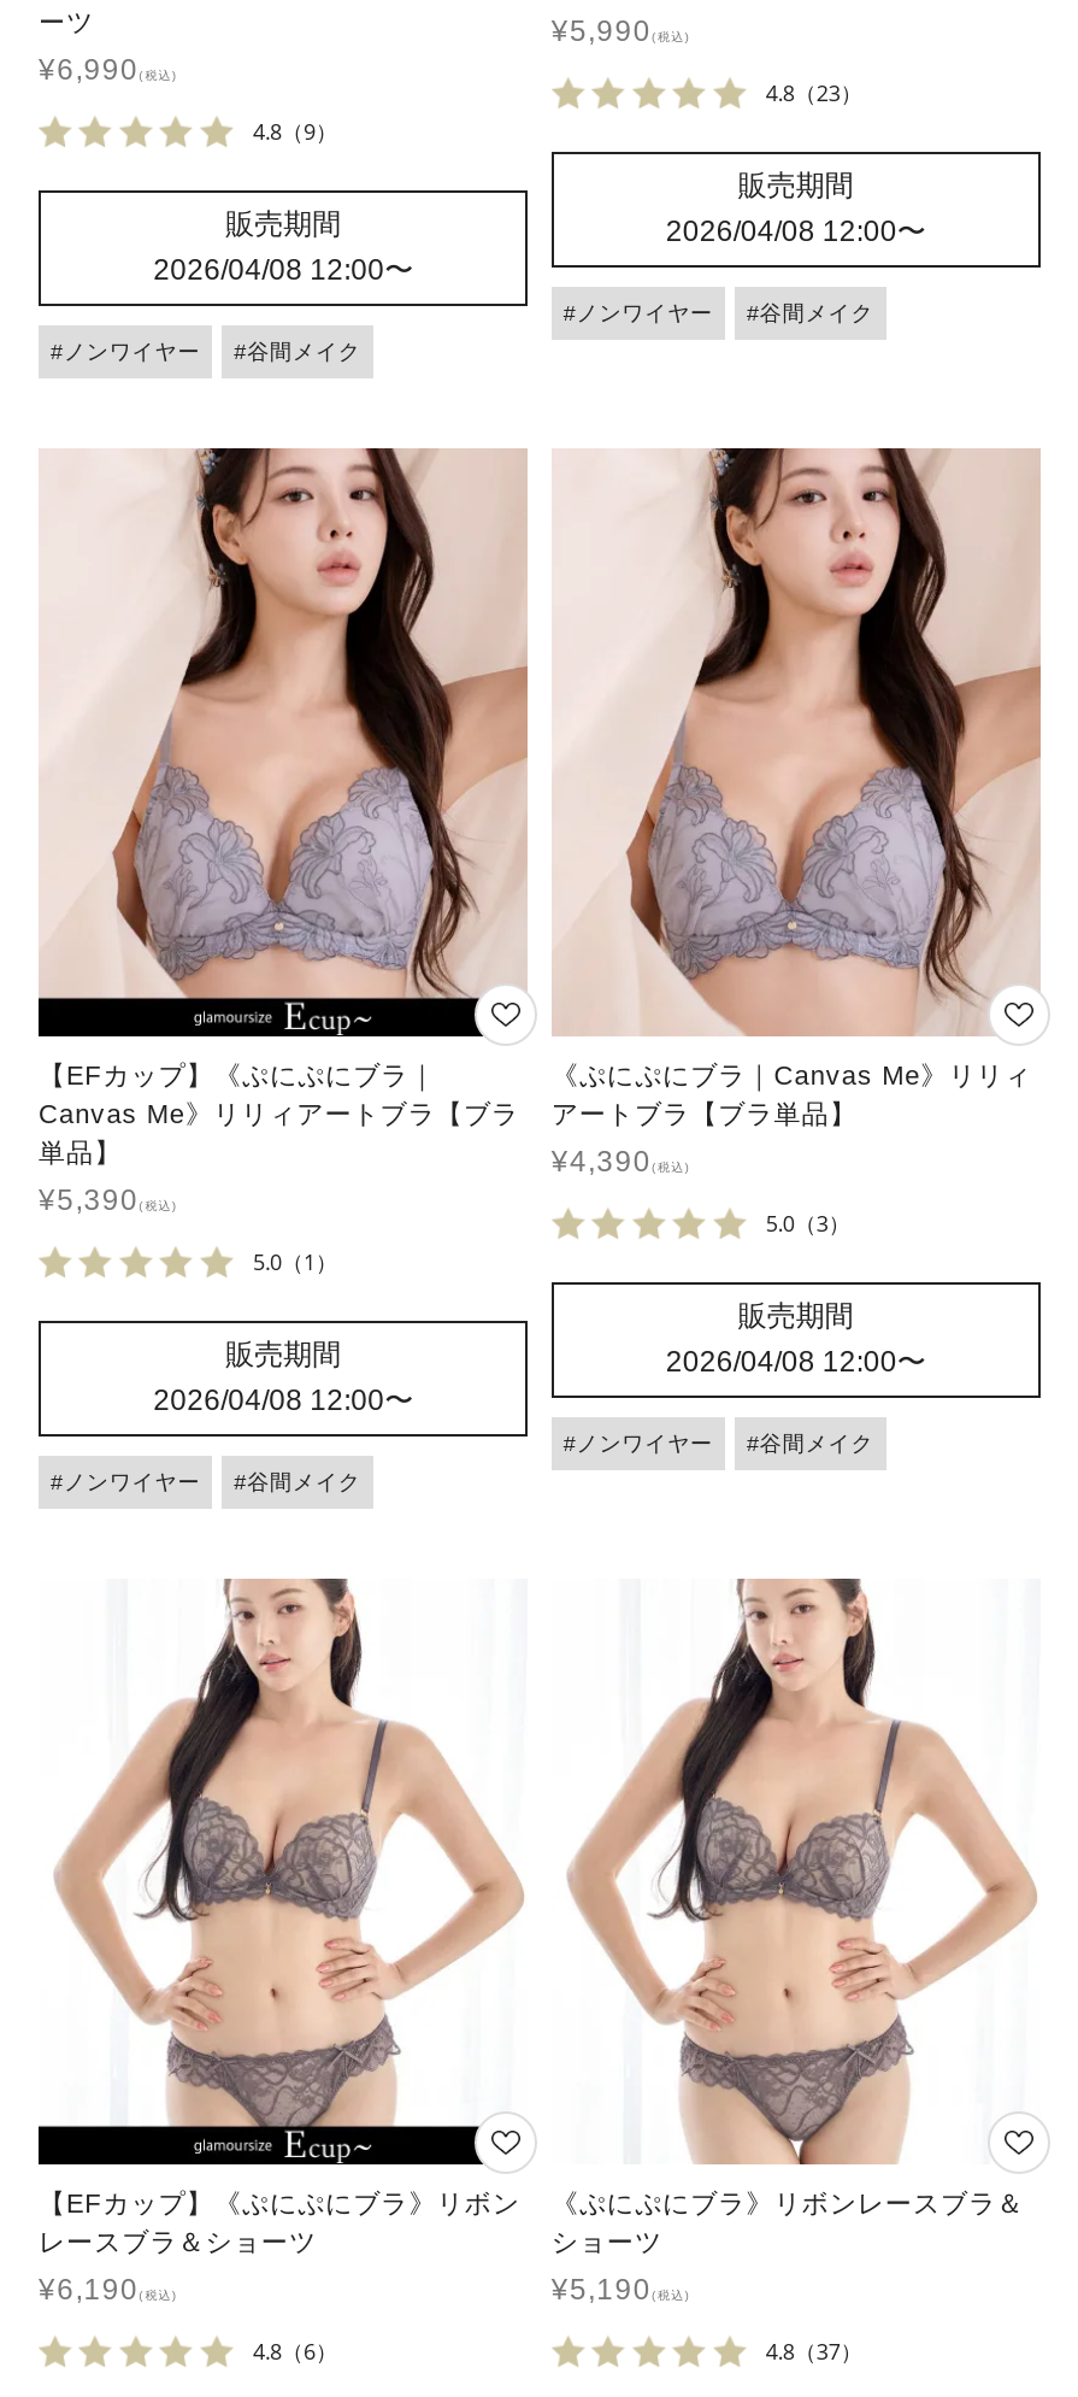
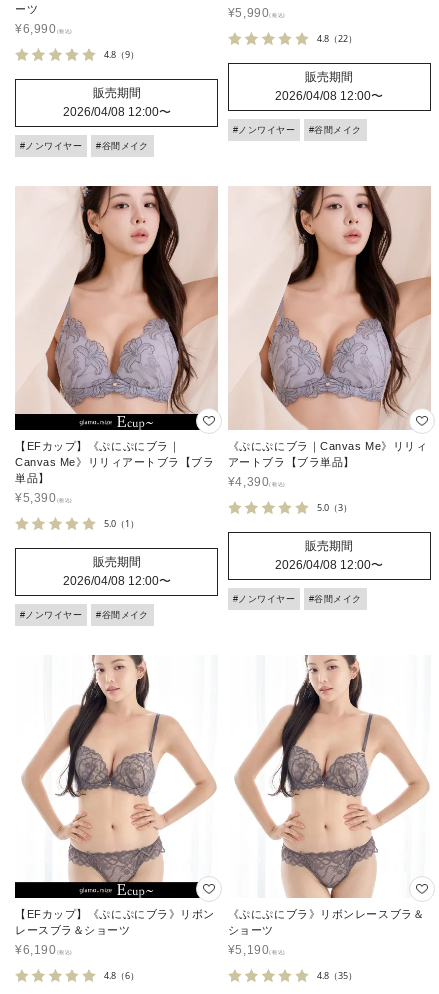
- 4.8（23）
+ 4.8（22）

- 4.8（37）
+ 4.8（35）
